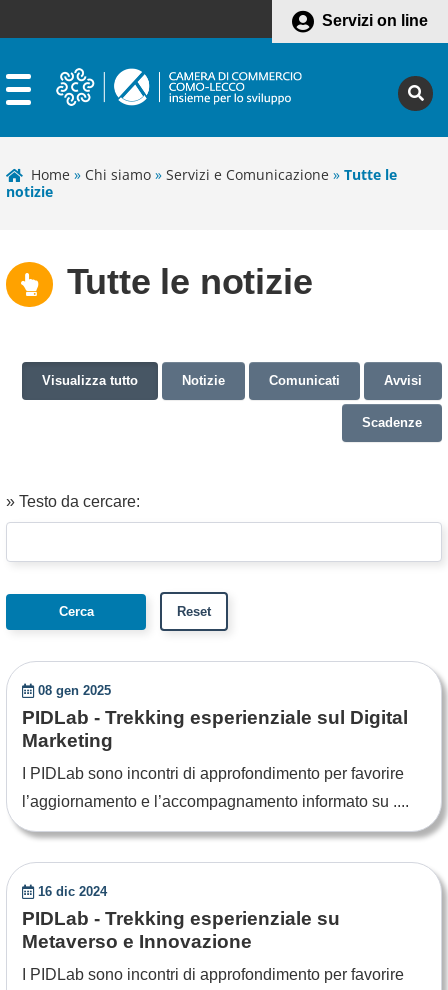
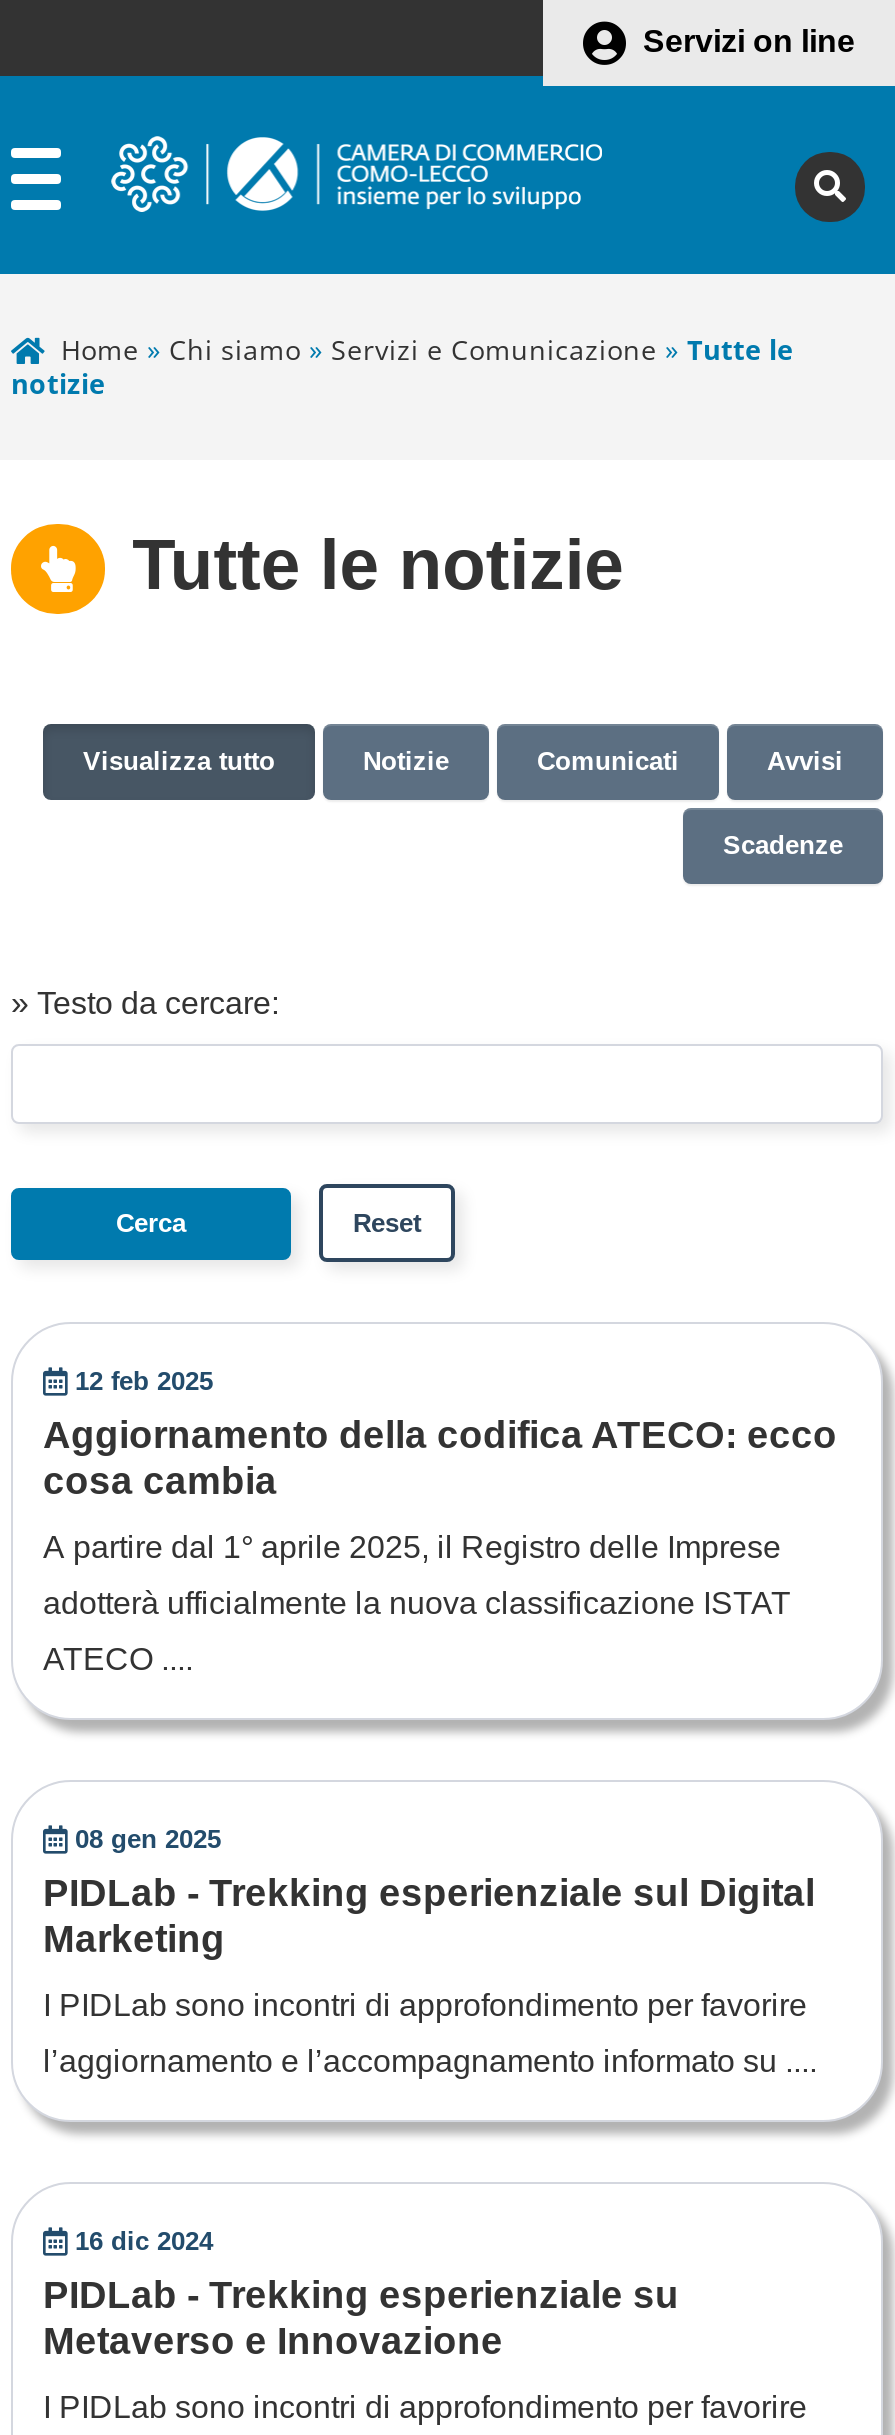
+ 12 feb 2025
+ Aggiornamento della codifica ATECO: ecco
+ cosa cambia
+ A partire dal 1° aprile 2025, il Registro delle Imprese
+ adotterà ufficialmente la nuova classificazione ISTAT
+ ATECO ....
